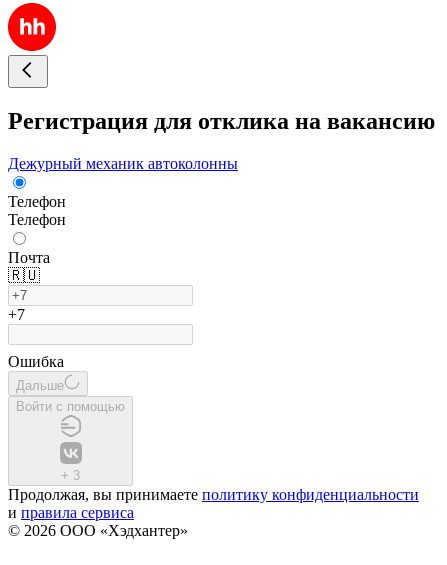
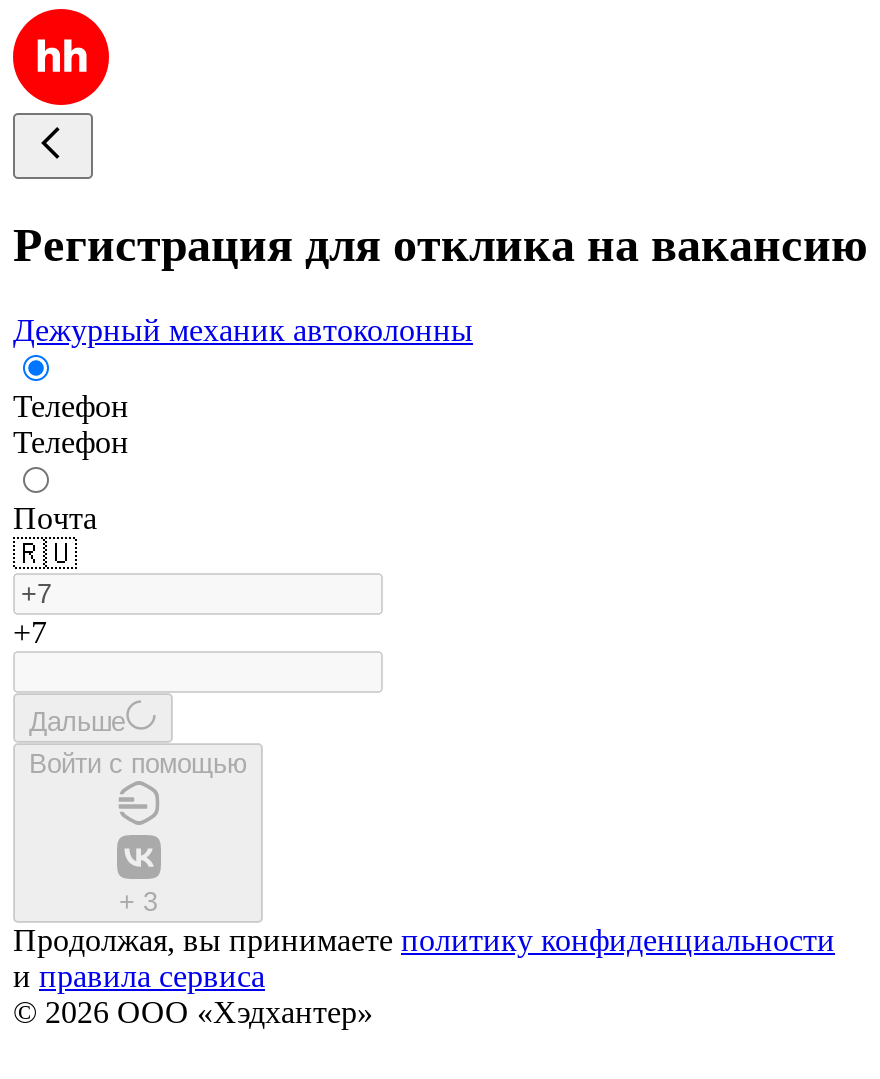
- Ошибка
